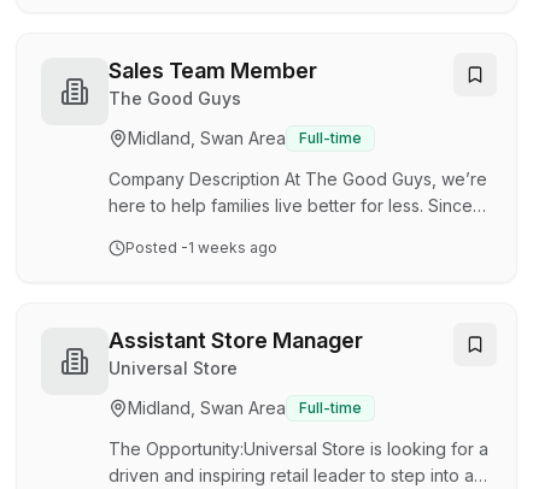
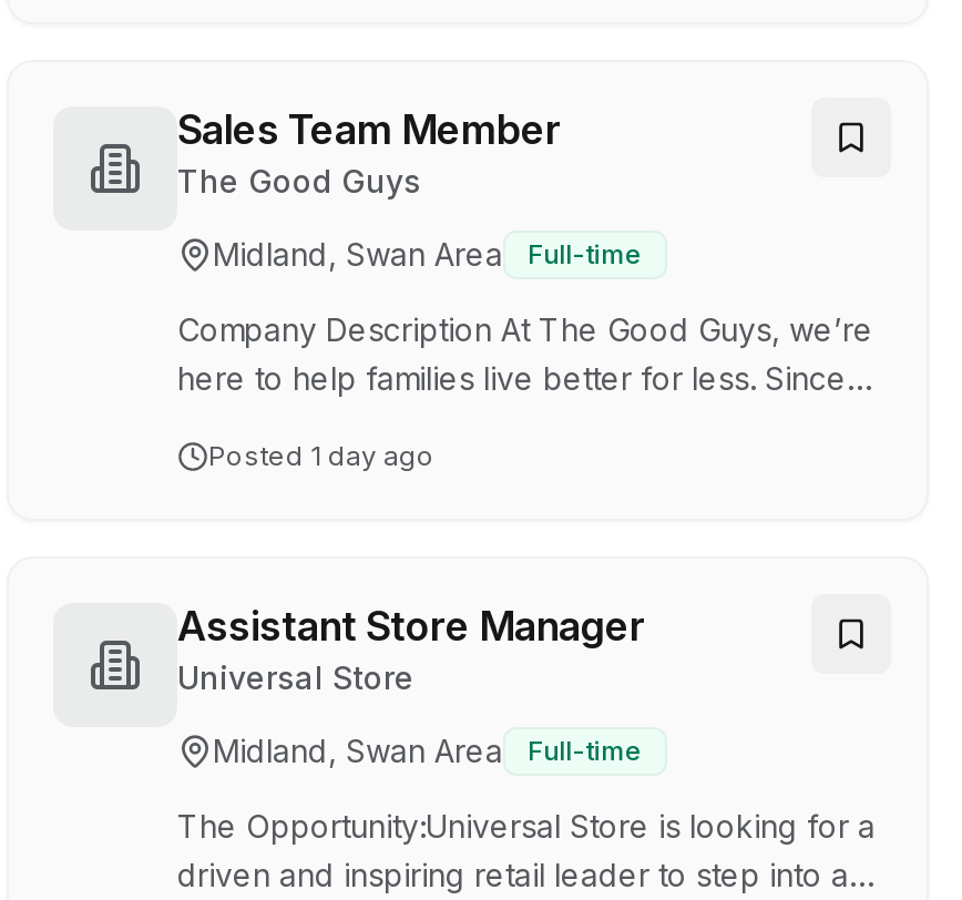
- Posted -1 weeks ago
+ Posted 1 day ago
